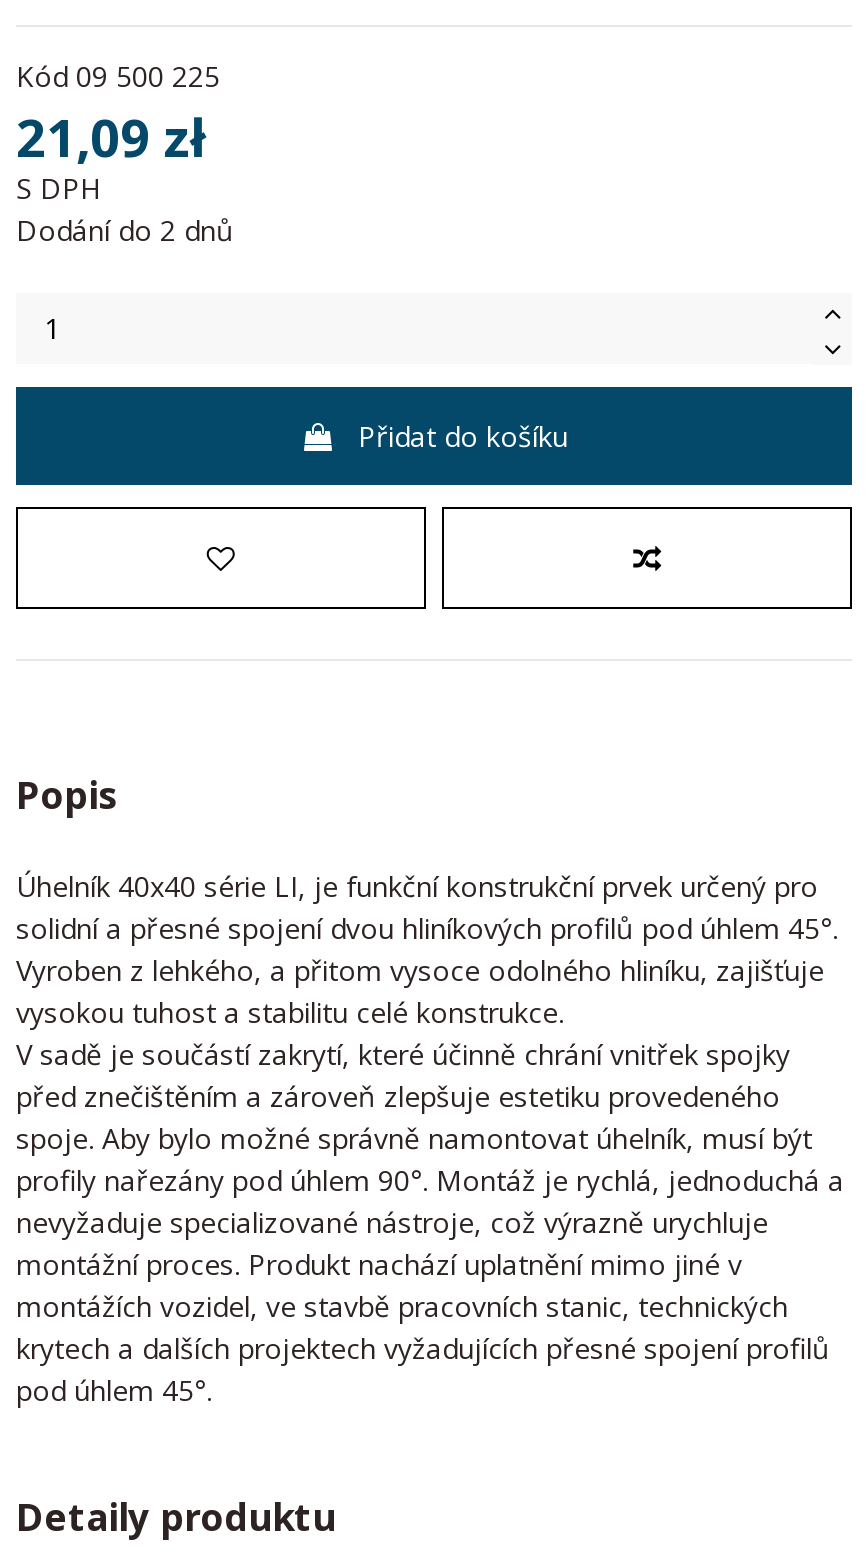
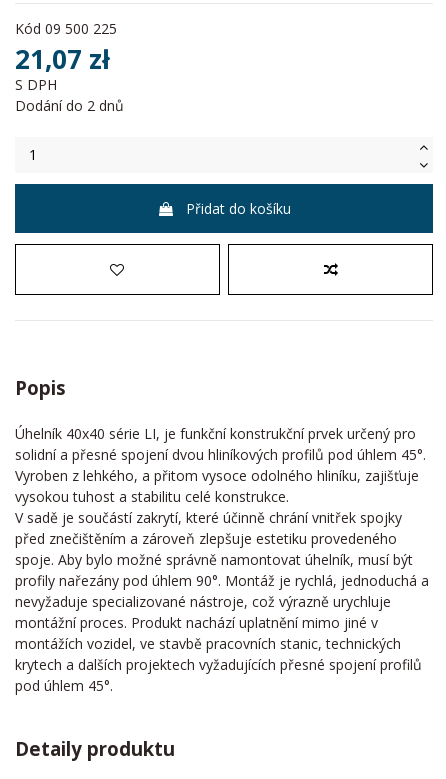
- 21,09 zł
+ 21,07 zł
